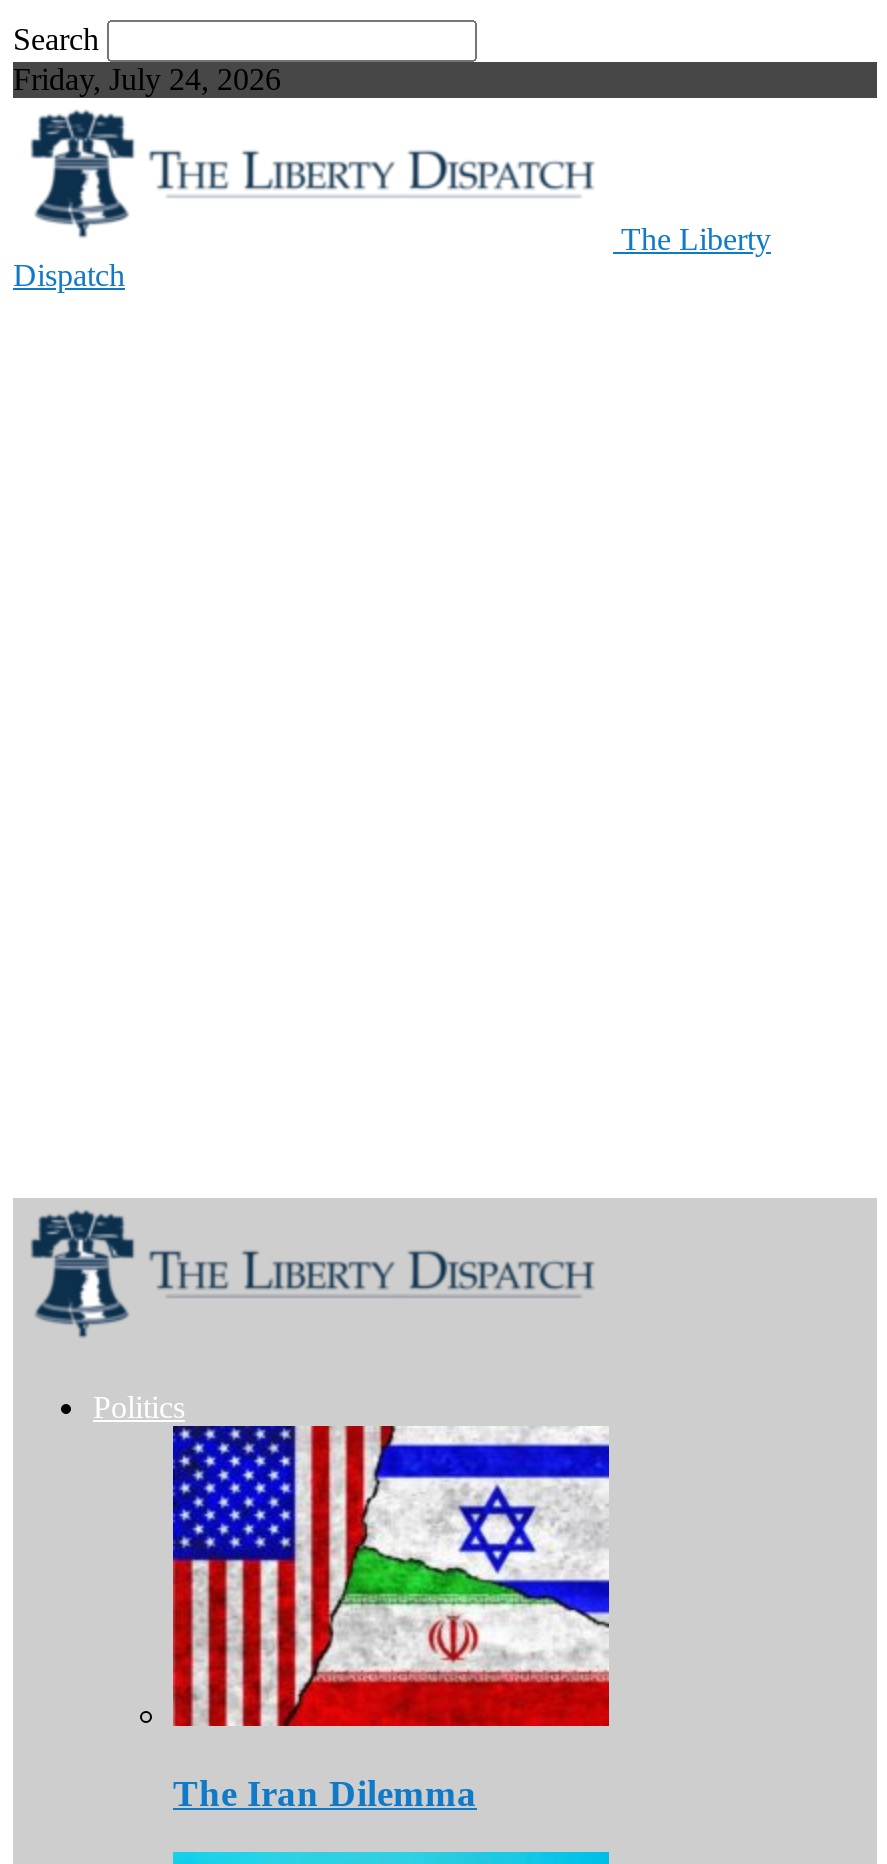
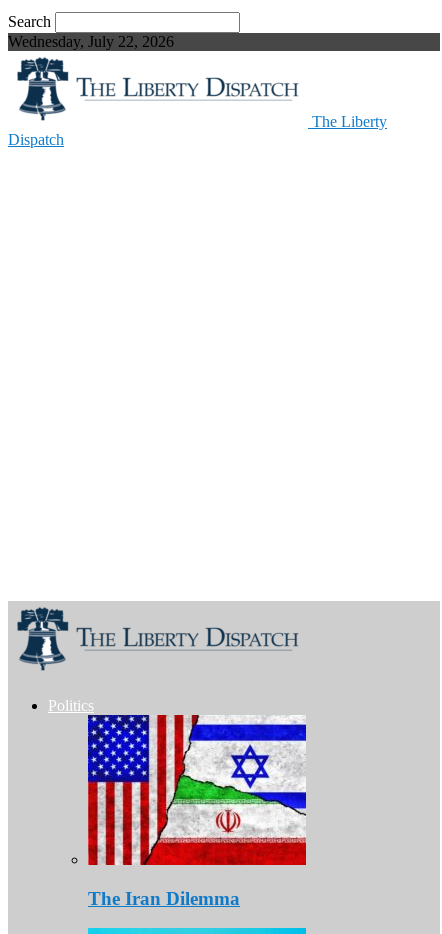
- Friday, July 24, 2026
+ Wednesday, July 22, 2026
